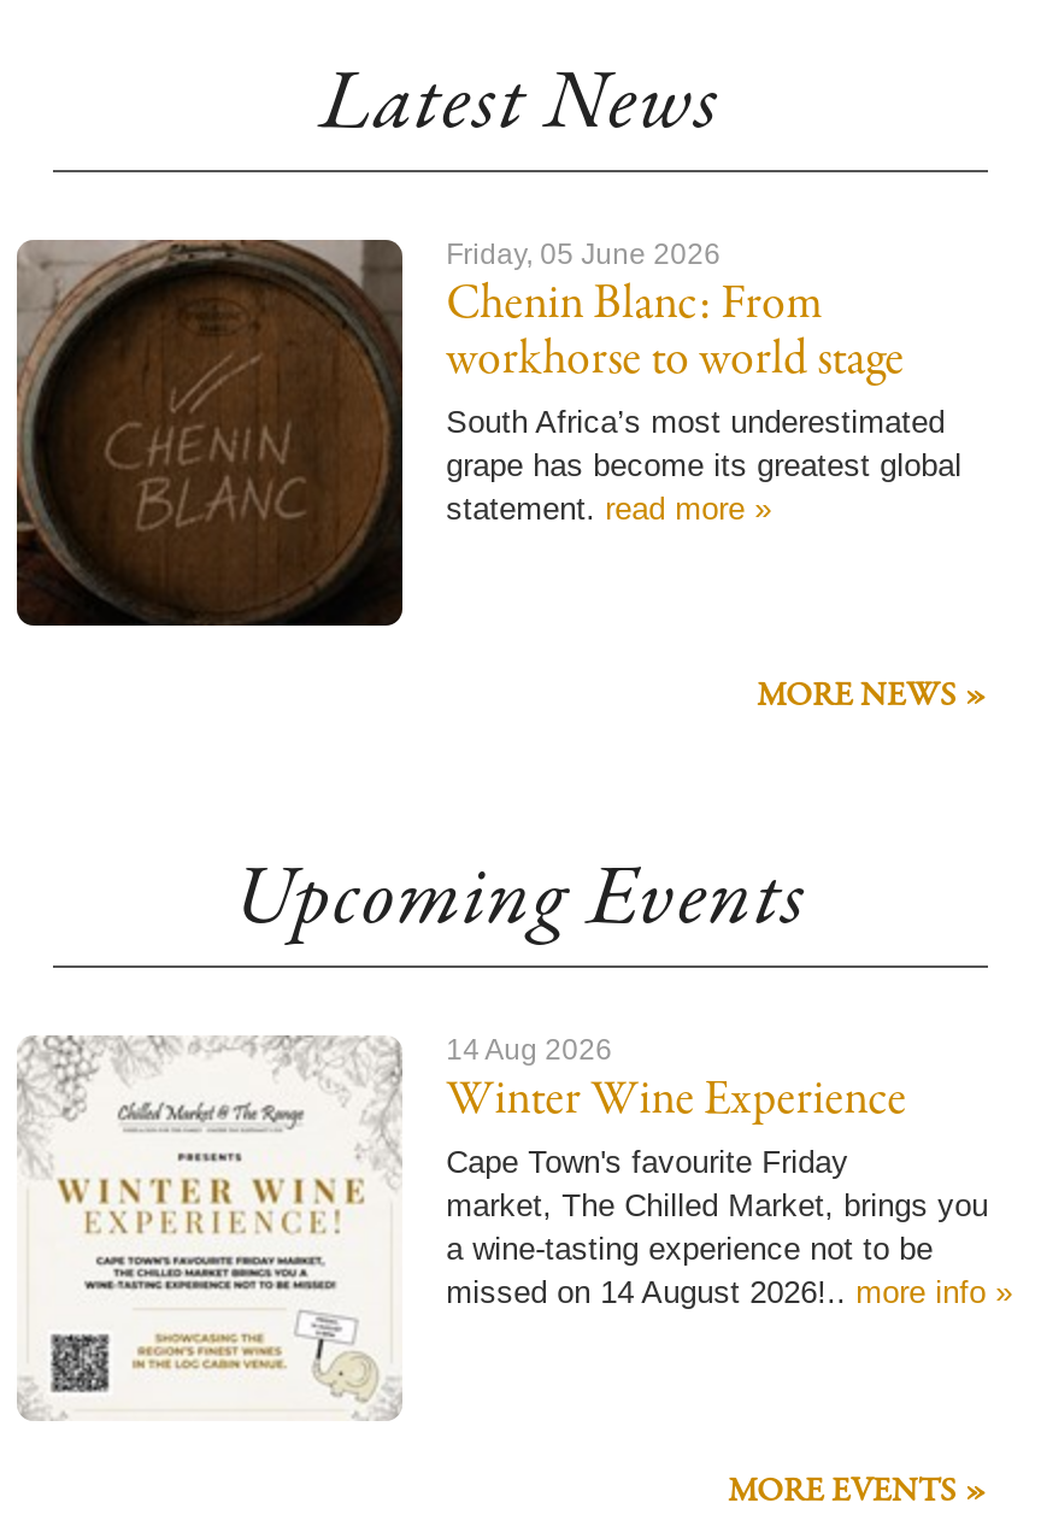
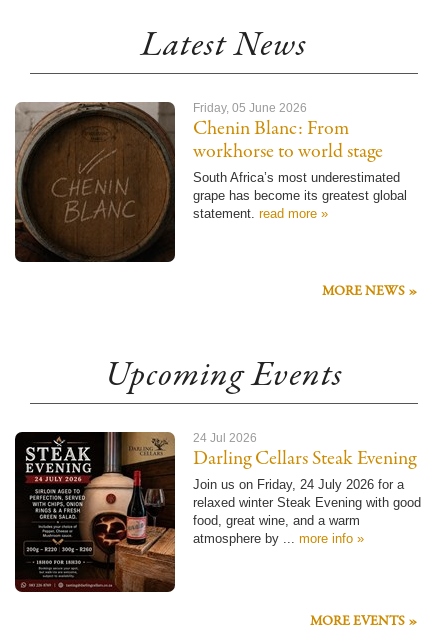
- [image]
- 14 Aug 2026
- Winter Wine Experience
- Cape Town's favourite Friday
- market, The Chilled Market, brings you
- a wine-tasting experience not to be
- missed on 14 August 2026!.. more info »
+ [image]
+ 24 Jul 2026
+ Darling Cellars Steak Evening
+ Join us on Friday, 24 July 2026 for a
+ relaxed winter Steak Evening with good
+ food, great wine, and a warm
+ atmosphere by ... more info »
